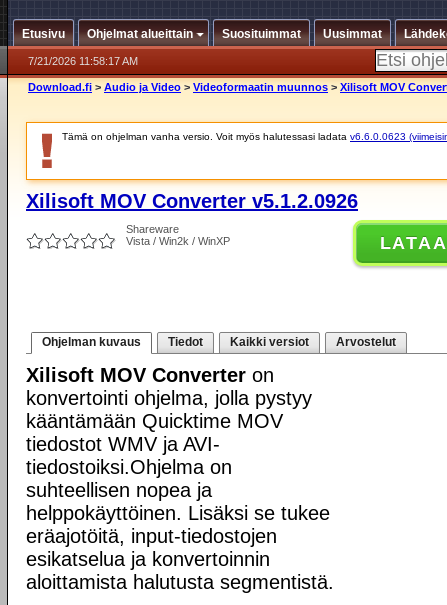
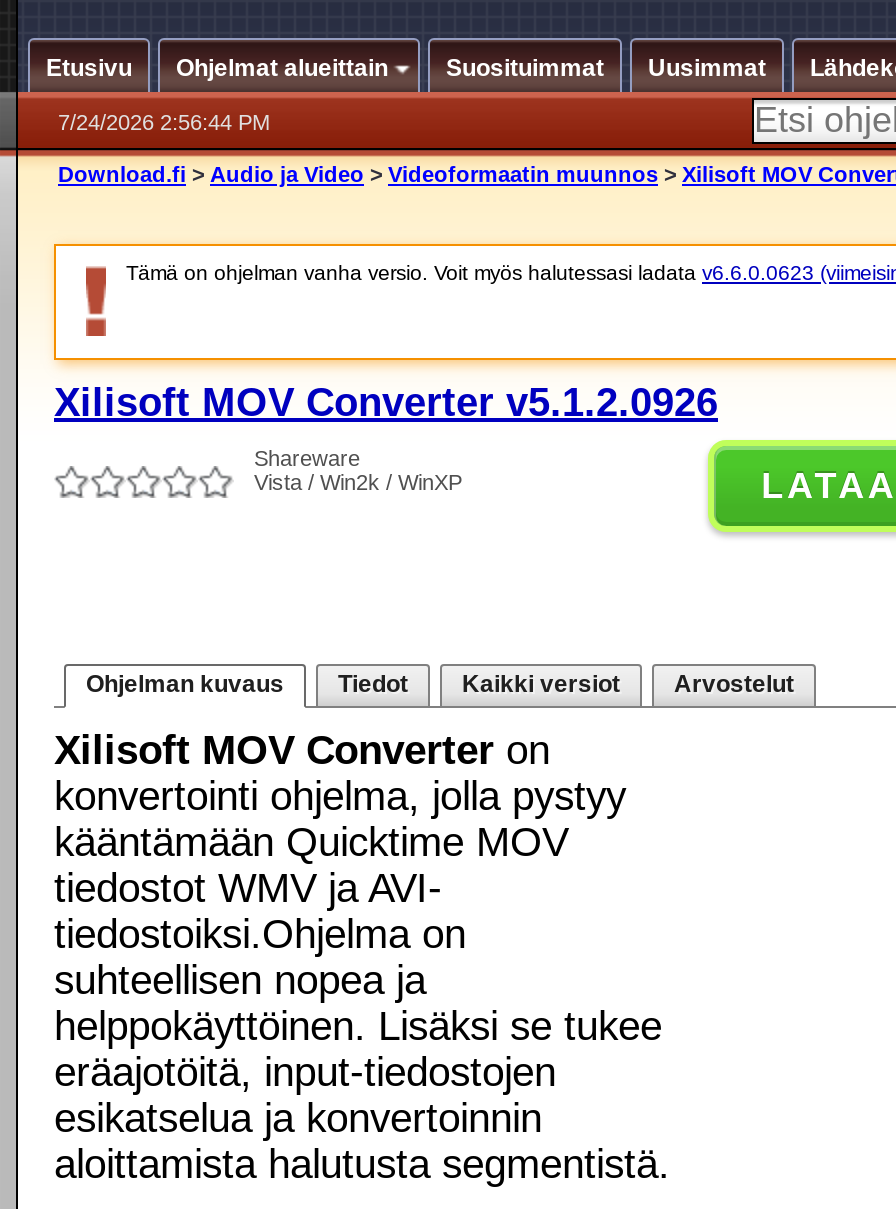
- 7/21/2026 11:58:17 AM
+ 7/24/2026 2:56:44 PM
